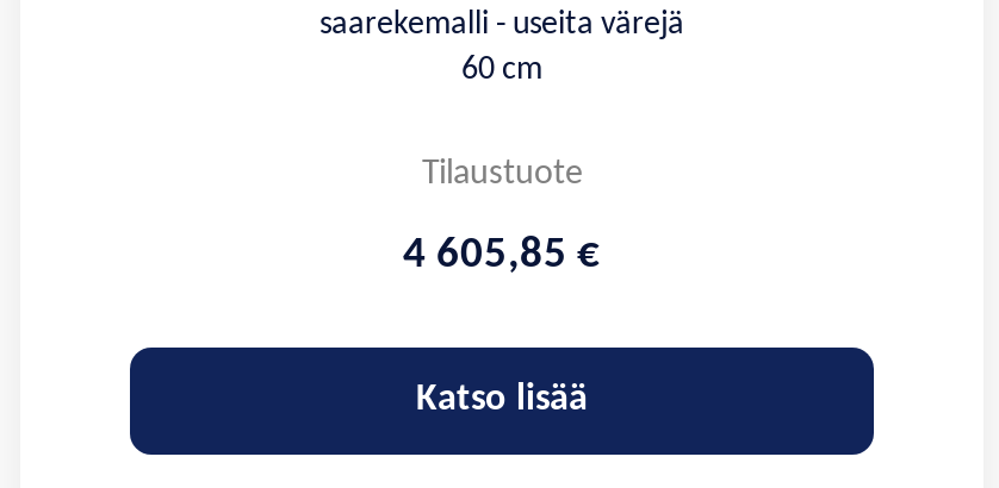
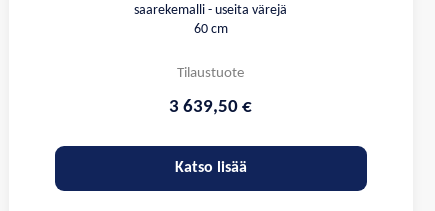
- 4 605,85 €
+ 3 639,50 €
